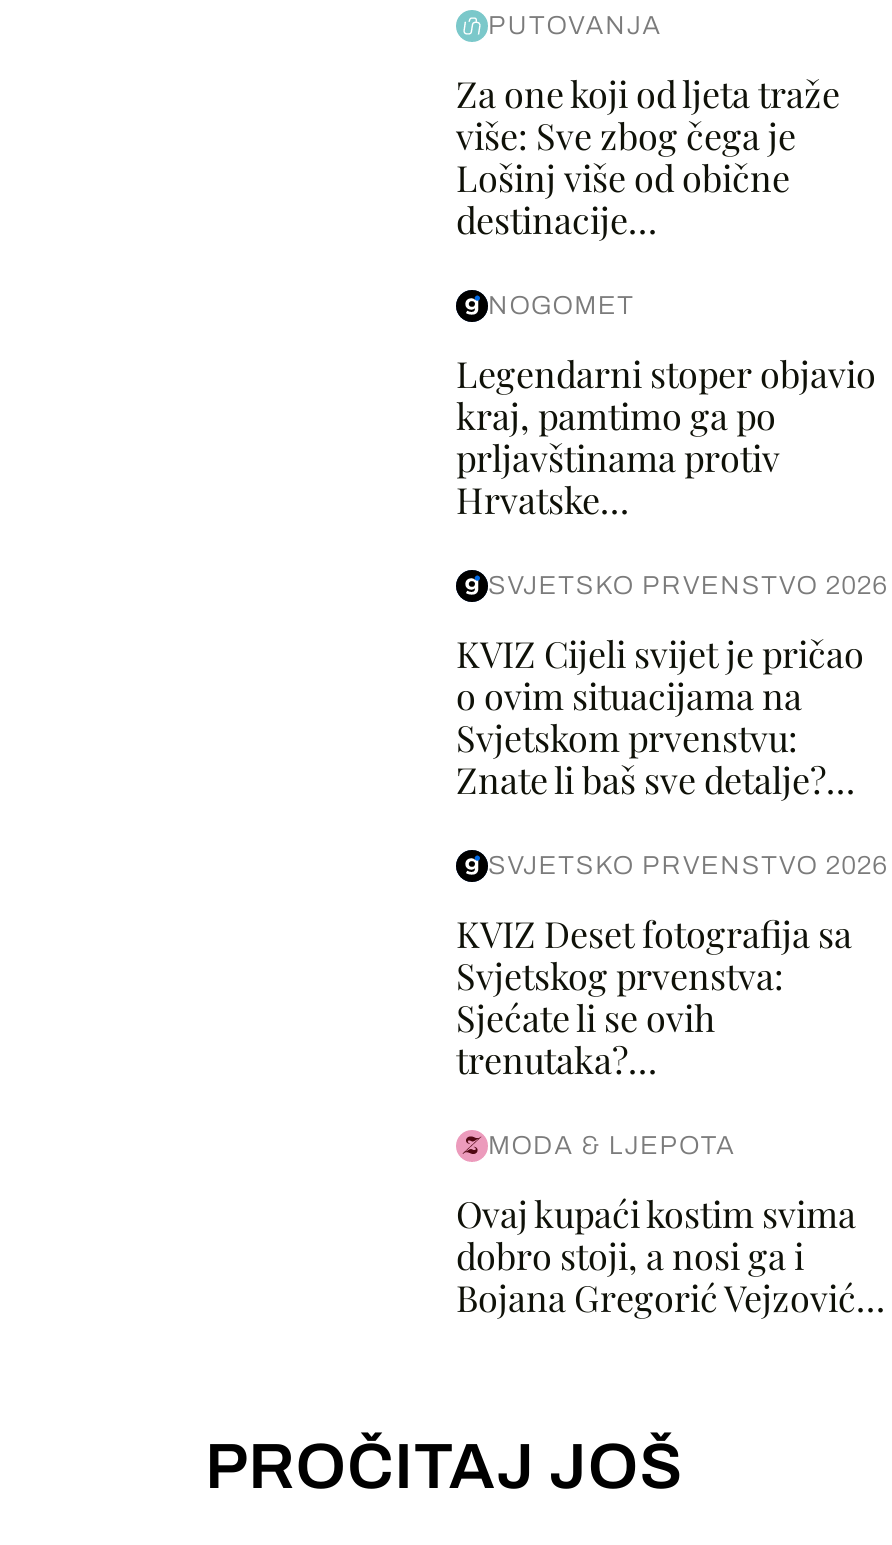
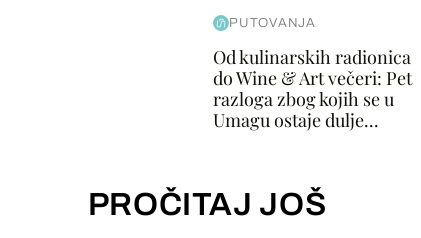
- Za one koji od ljeta traže
- više: Sve zbog čega je
- Lošinj više od obične
- destinacije...
- NOGOMET
- Legendarni stoper objavio
- kraj, pamtimo ga po
- prljavštinama protiv
- Hrvatske...
- SVJETSKO PRVENSTVO 2026
- KVIZ Cijeli svijet je pričao
- o ovim situacijama na
- Svjetskom prvenstvu:
- Znate li baš sve detalje?...
- SVJETSKO PRVENSTVO 2026
- KVIZ Deset fotografija sa
- Svjetskog prvenstva:
- Sjećate li se ovih
- trenutaka?...
- MODA & LJEPOTA
- Ovaj kupaći kostim svima
- dobro stoji, a nosi ga i
- Bojana Gregorić Vejzović...
+ Od kulinarskih radionica
+ do Wine & Art večeri: Pet
+ razloga zbog kojih se u
+ Umagu ostaje dulje...
